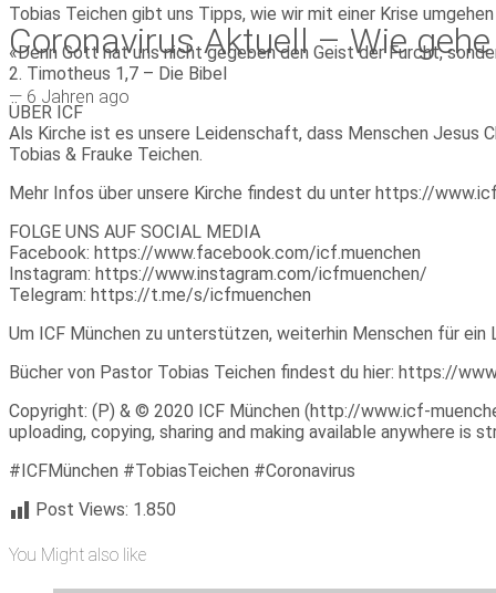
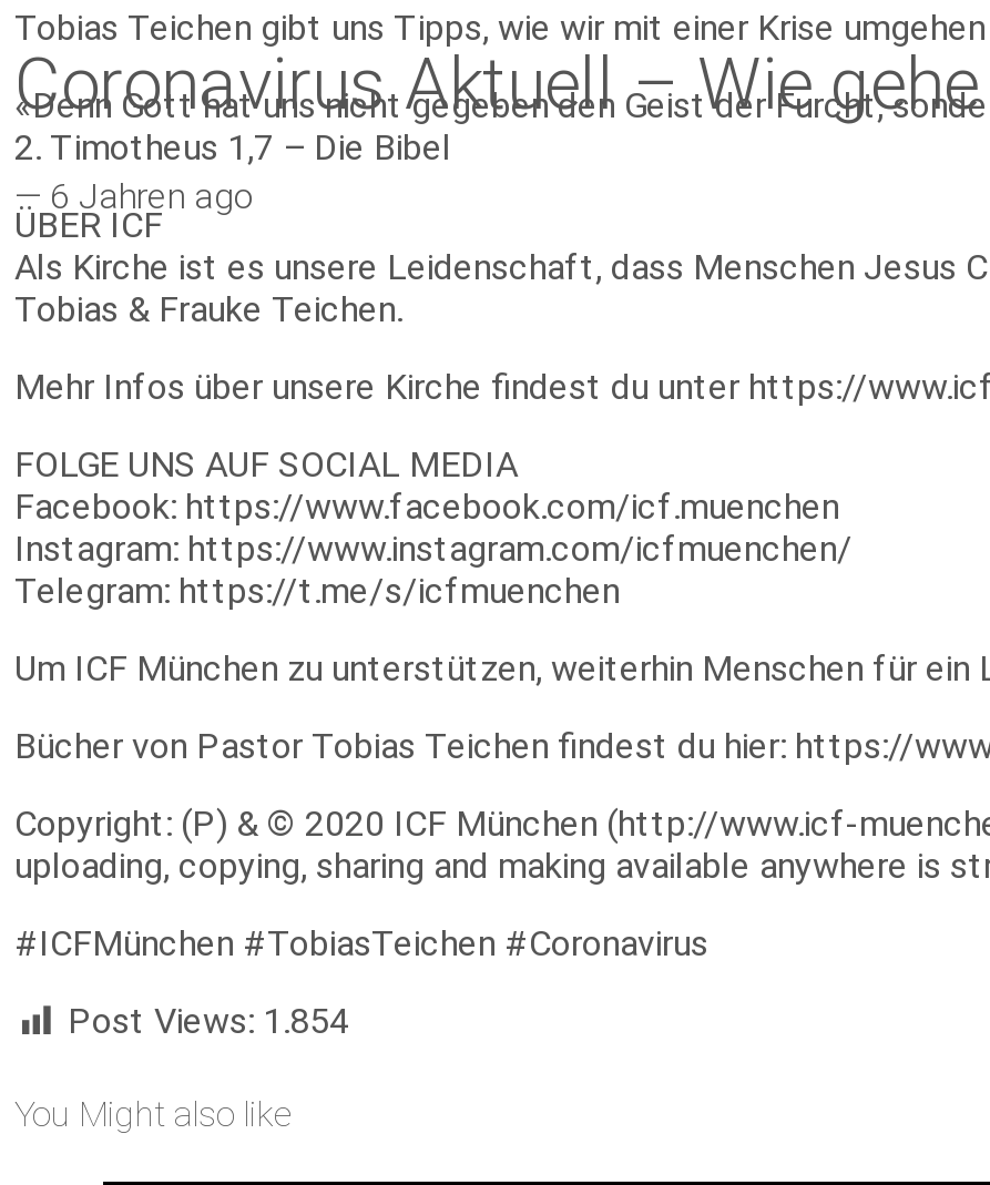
- Post Views: 1.850
+ Post Views: 1.854
